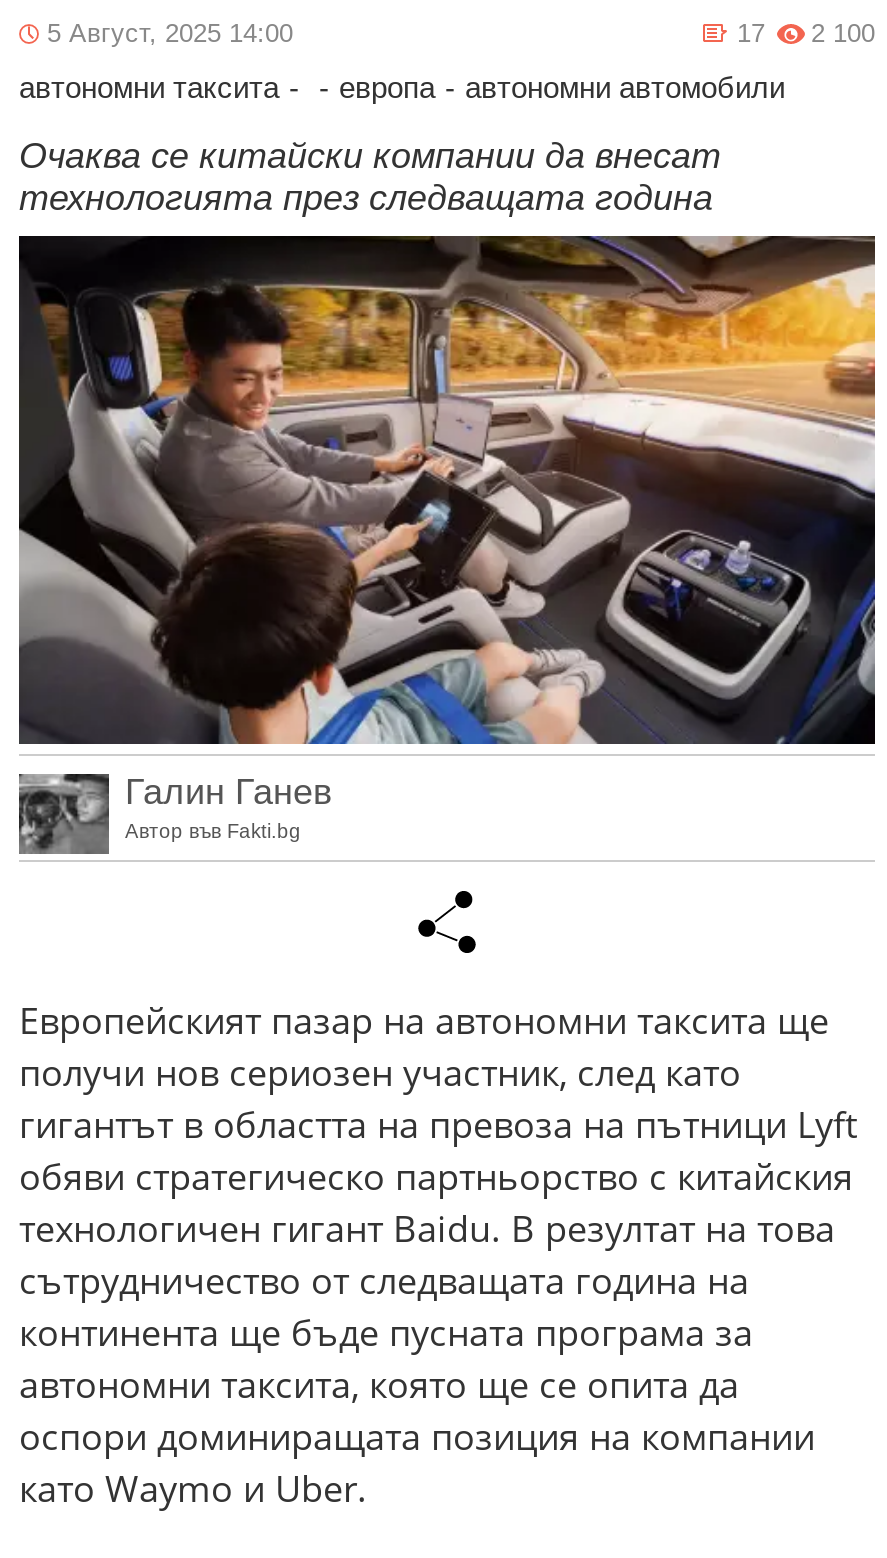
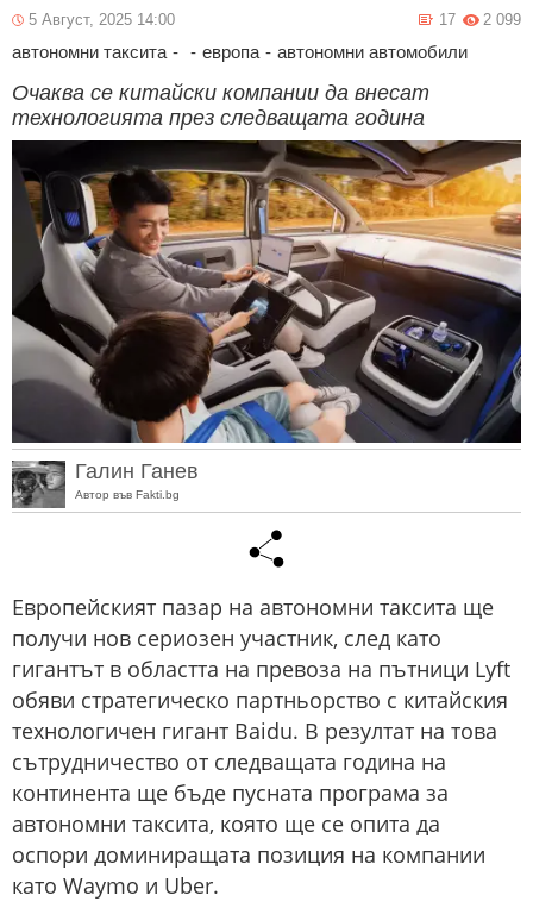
- 17 2 100
+ 17 2 099
